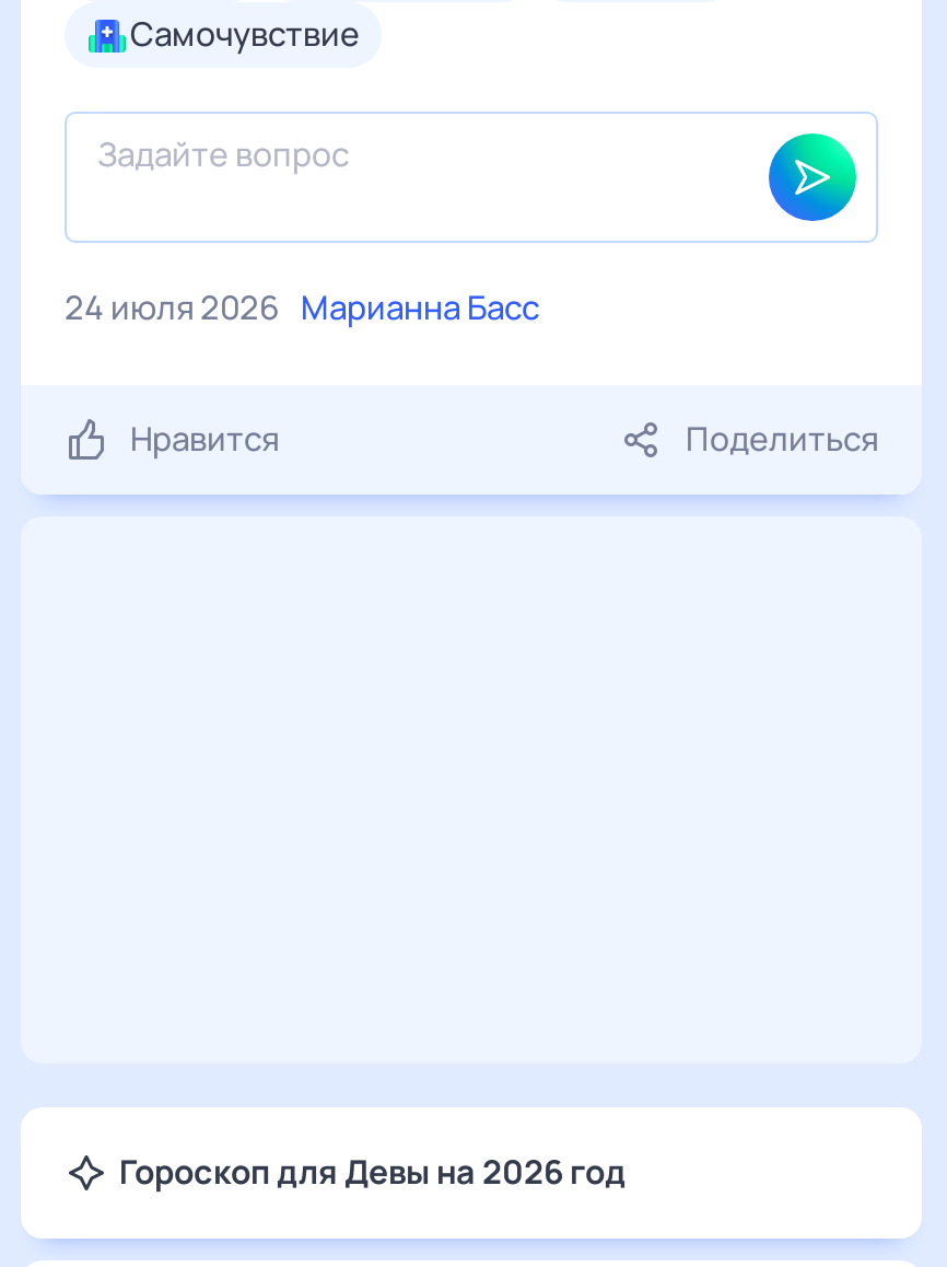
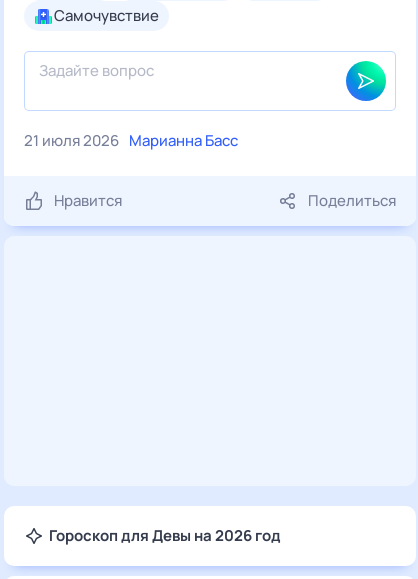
- 24 июля 2026 Марианна Басс
+ 21 июля 2026 Марианна Басс
